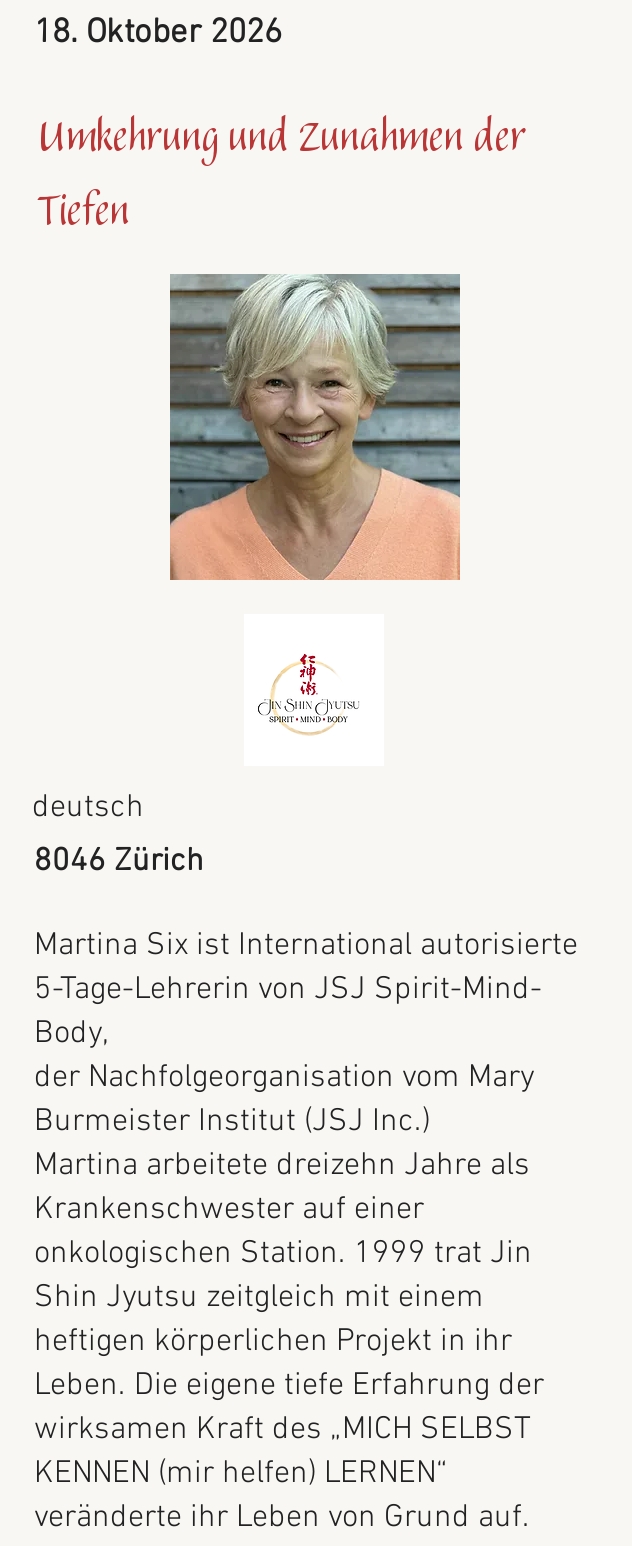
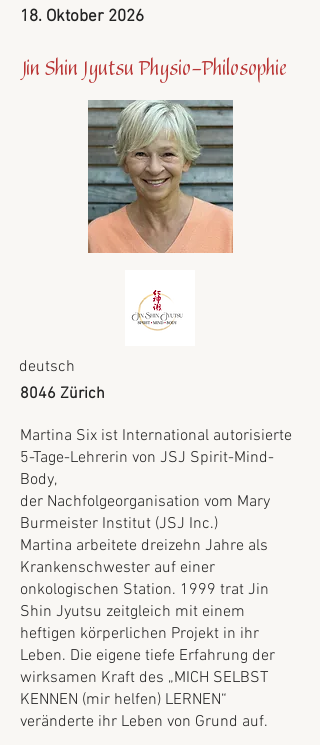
- Umkehrung und Zunahmen der
- Tiefen
+ Jin Shin Jyutsu Physio-Philosophie
